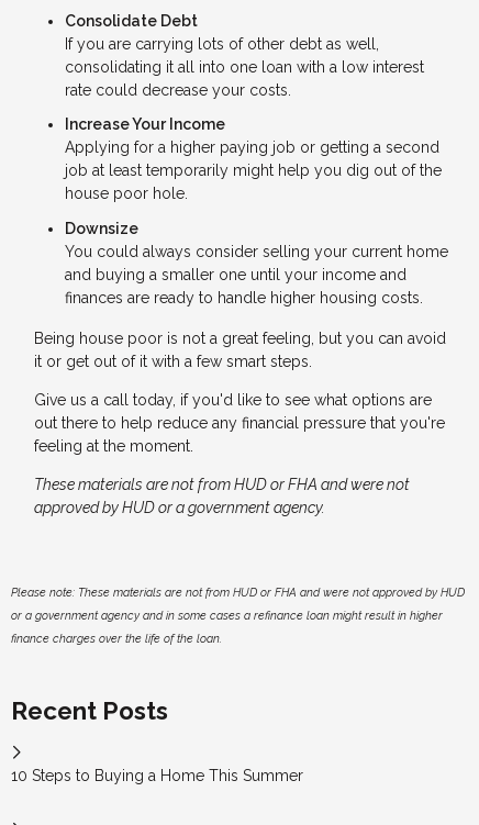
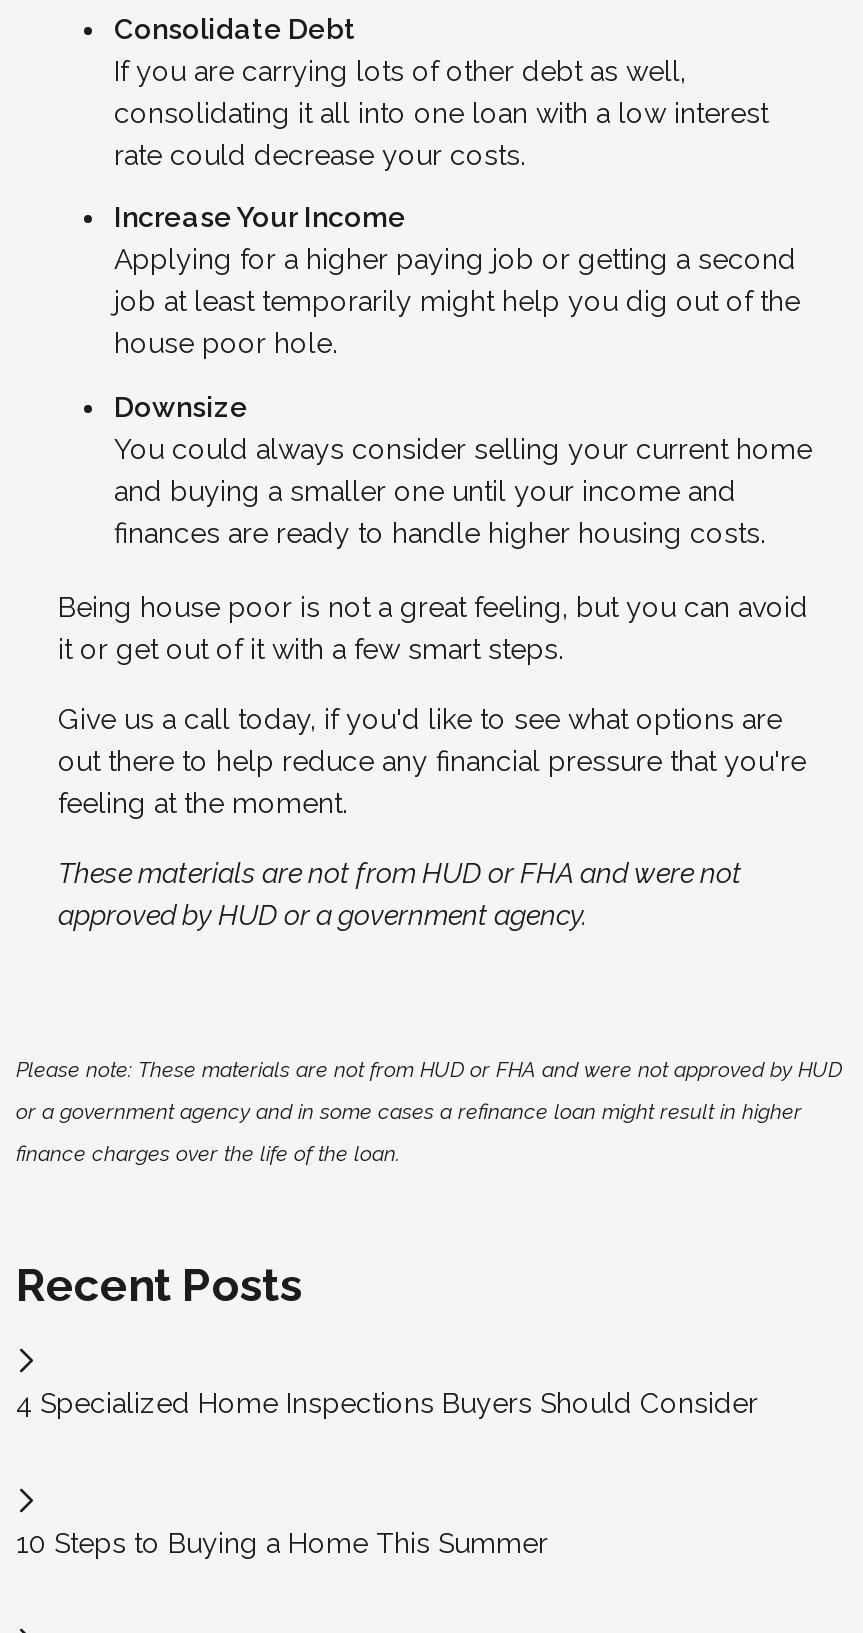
+ 4 Specialized Home Inspections Buyers Should Consider
